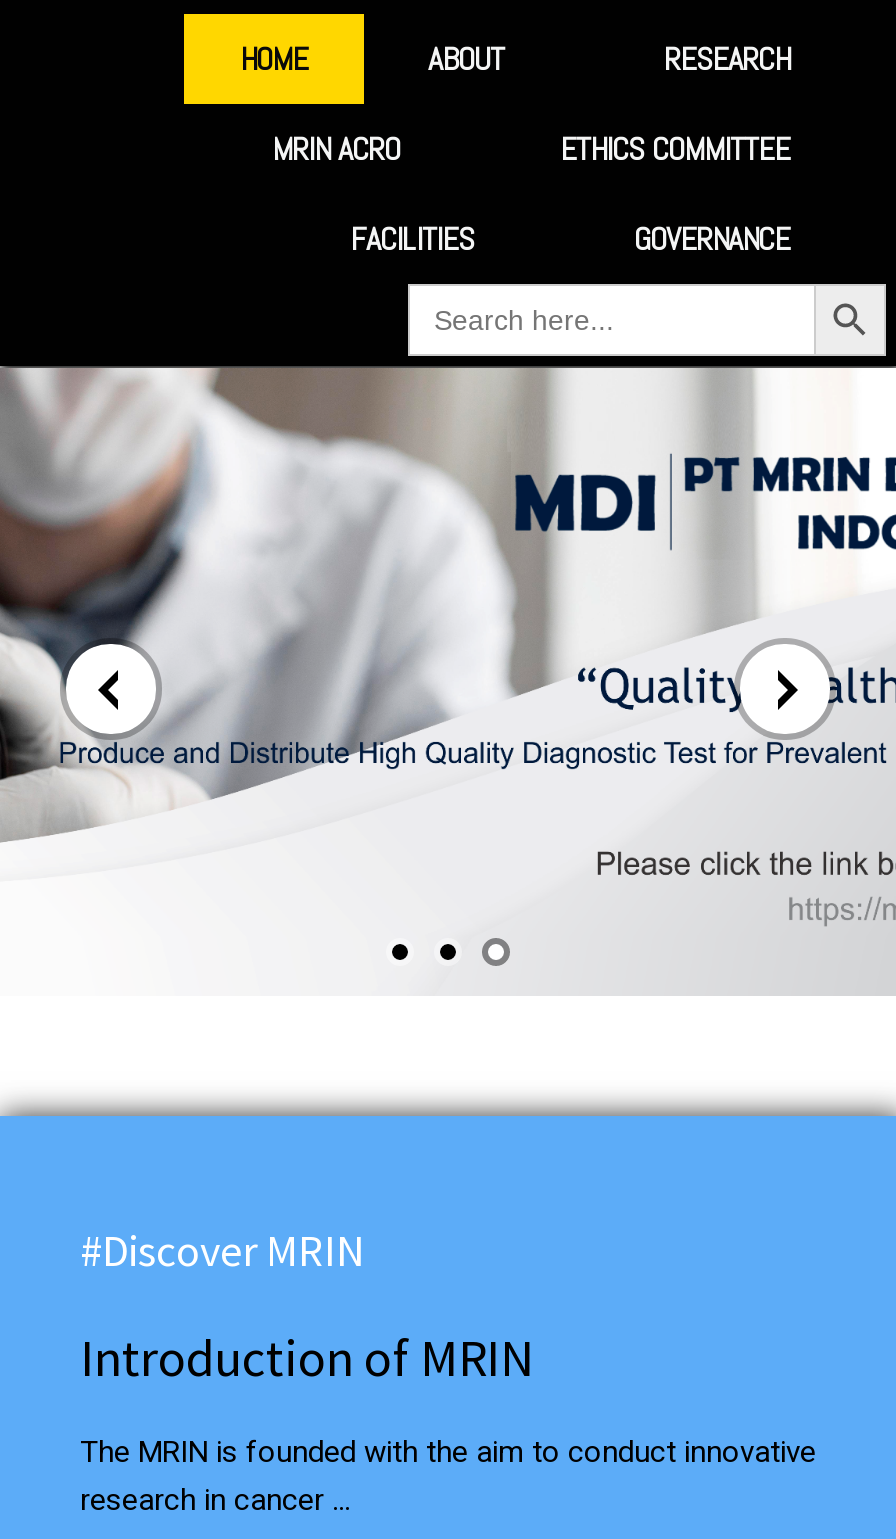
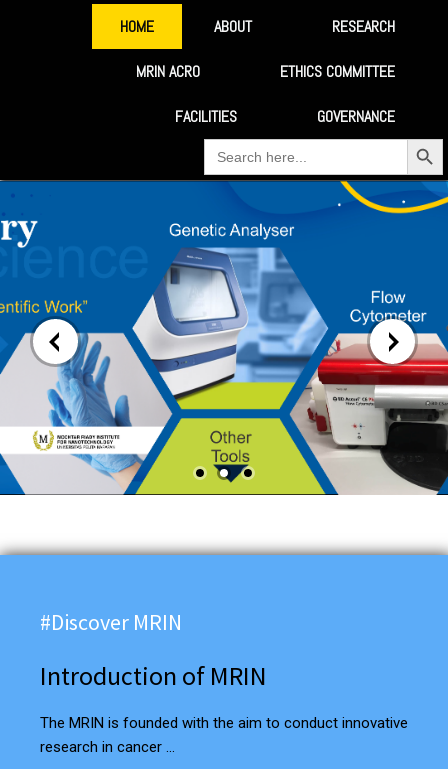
- [image]
+ [image]
